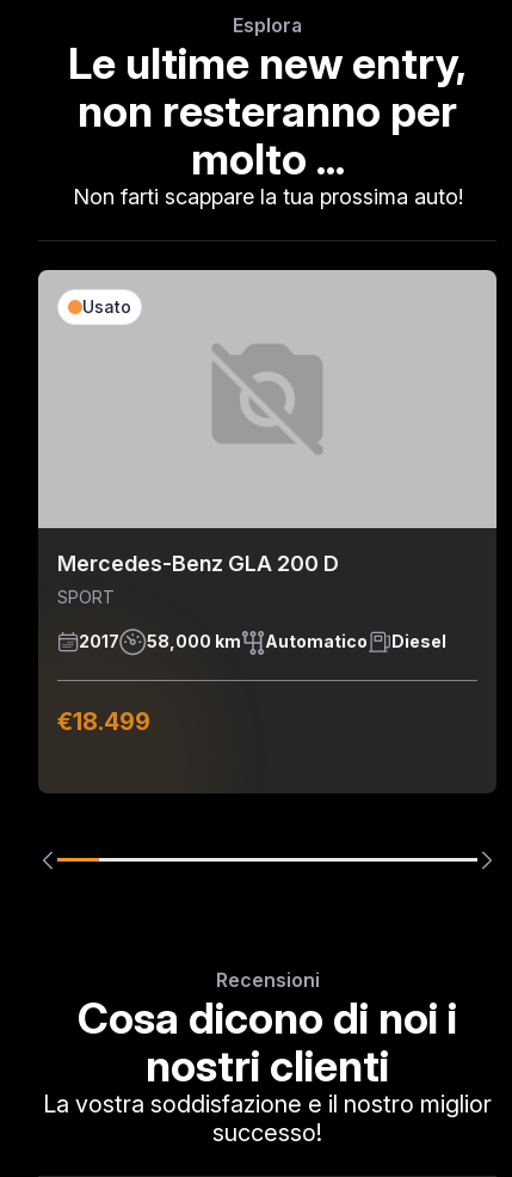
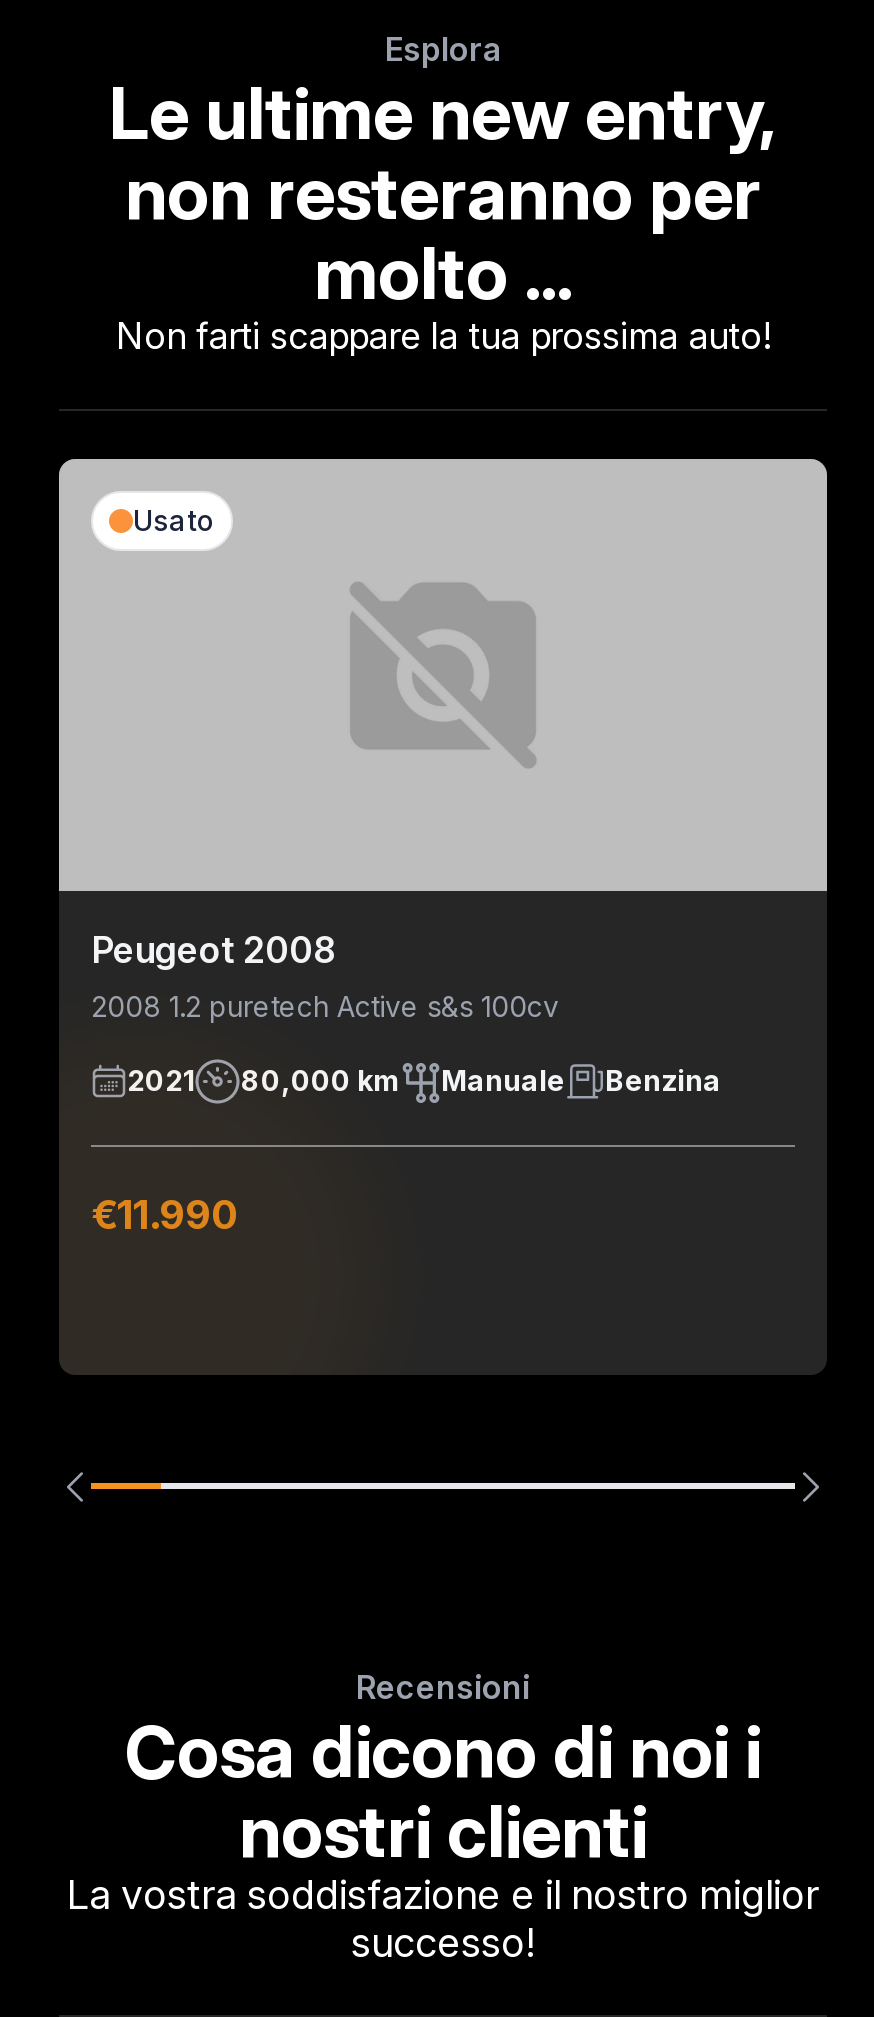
- Mercedes-Benz GLA 200 D
- SPORT
+ Peugeot 2008
+ 2008 1.2 puretech Active s&s 100cv

- 2017
- 58,000 km
- Automatico
- Diesel
+ 2021
+ 80,000 km
+ Manuale
+ Benzina

- €18.499
+ €11.990
